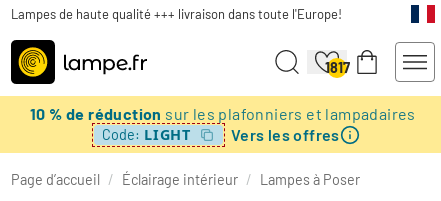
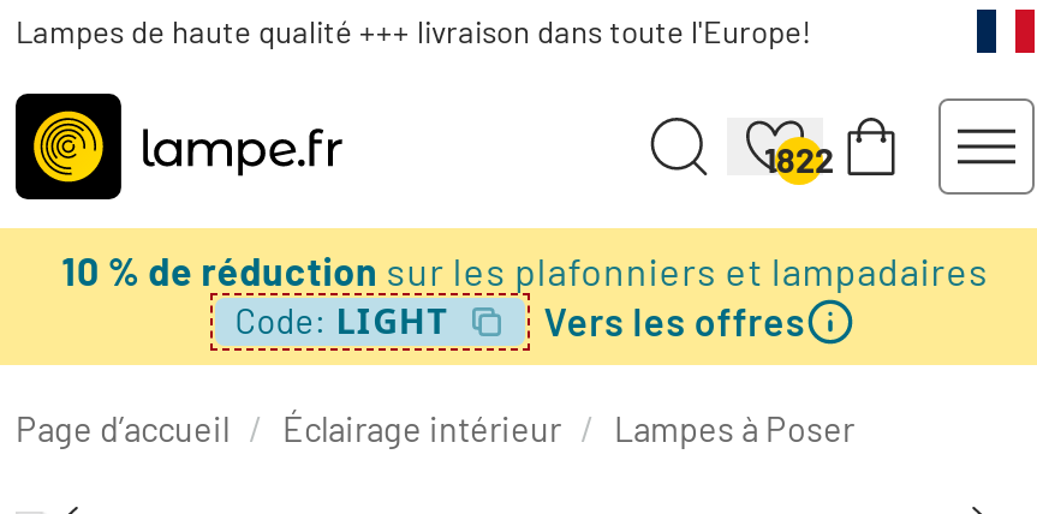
- 1817
+ 1822
